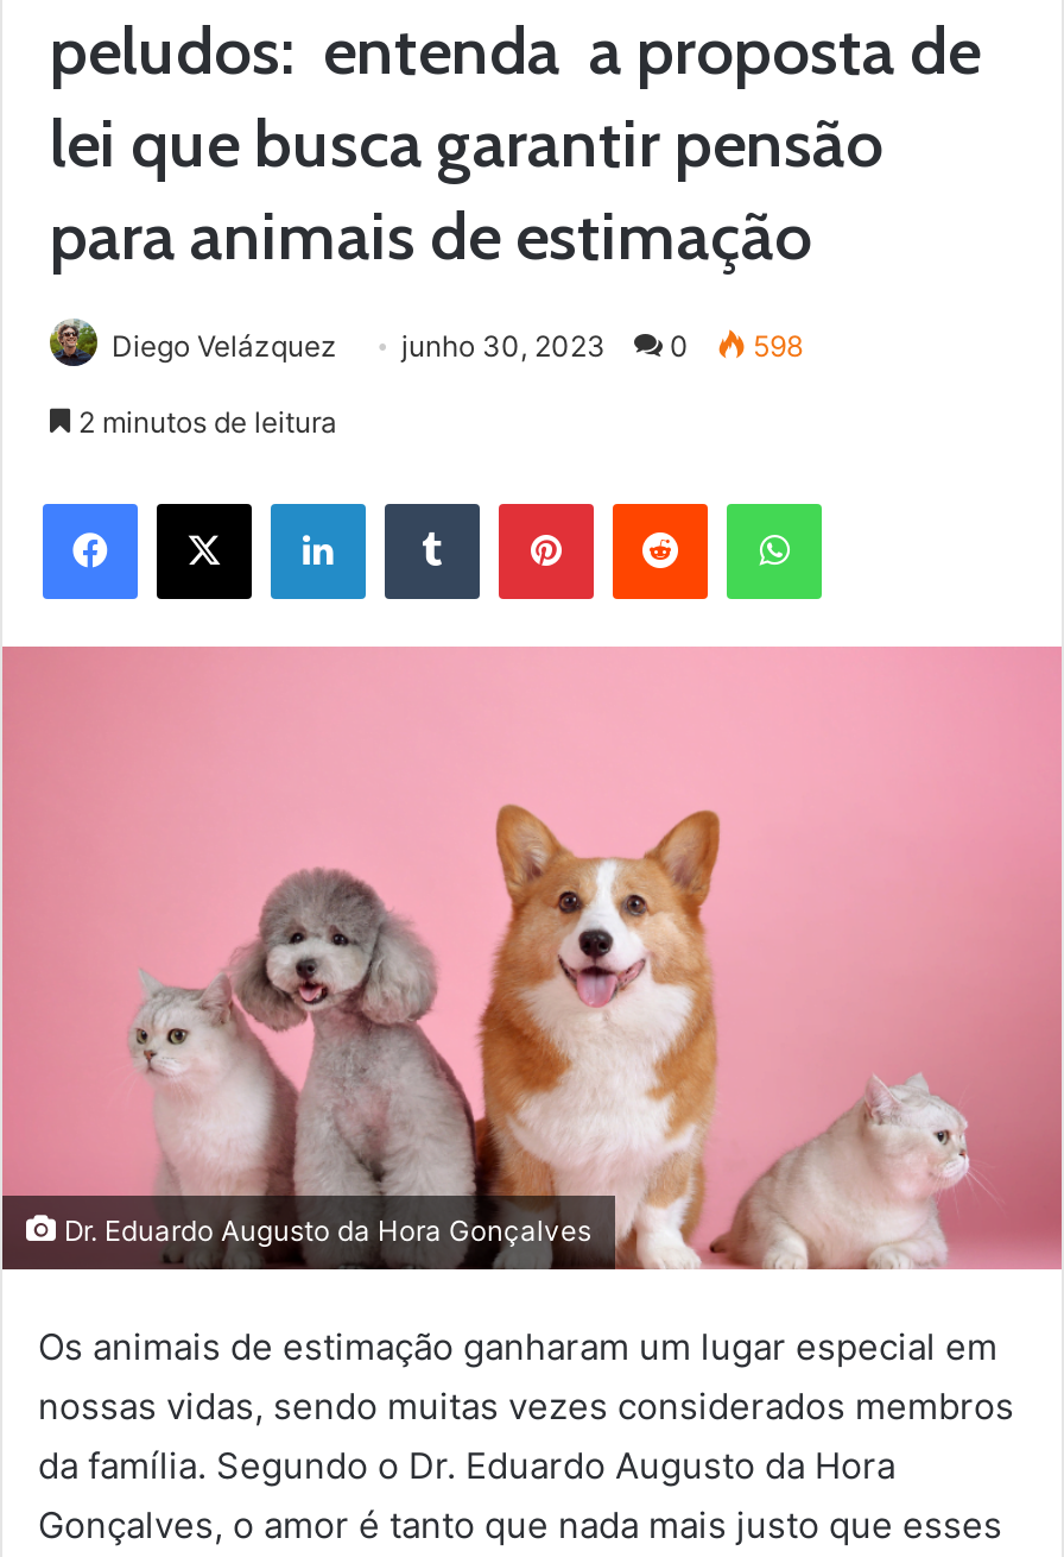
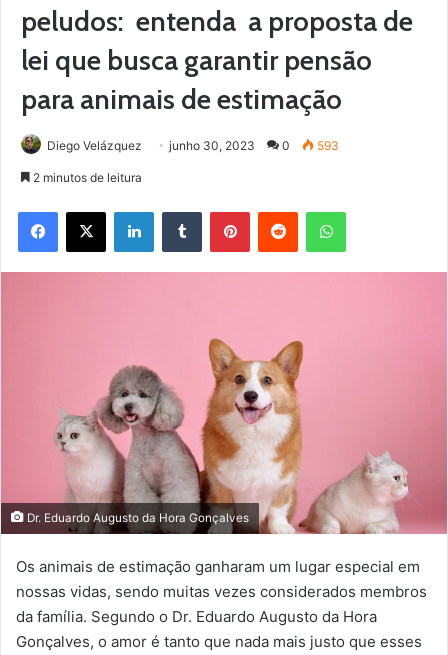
- Diego Velázquez junho 30, 2023 0 598
+ Diego Velázquez junho 30, 2023 0 593
